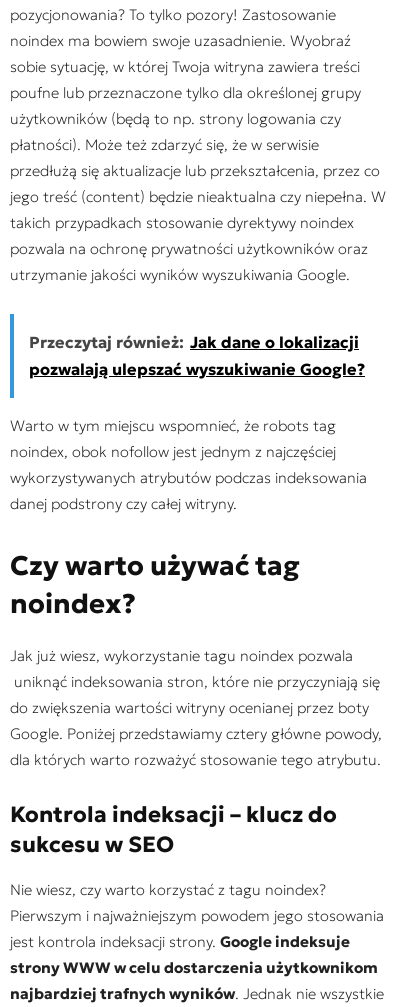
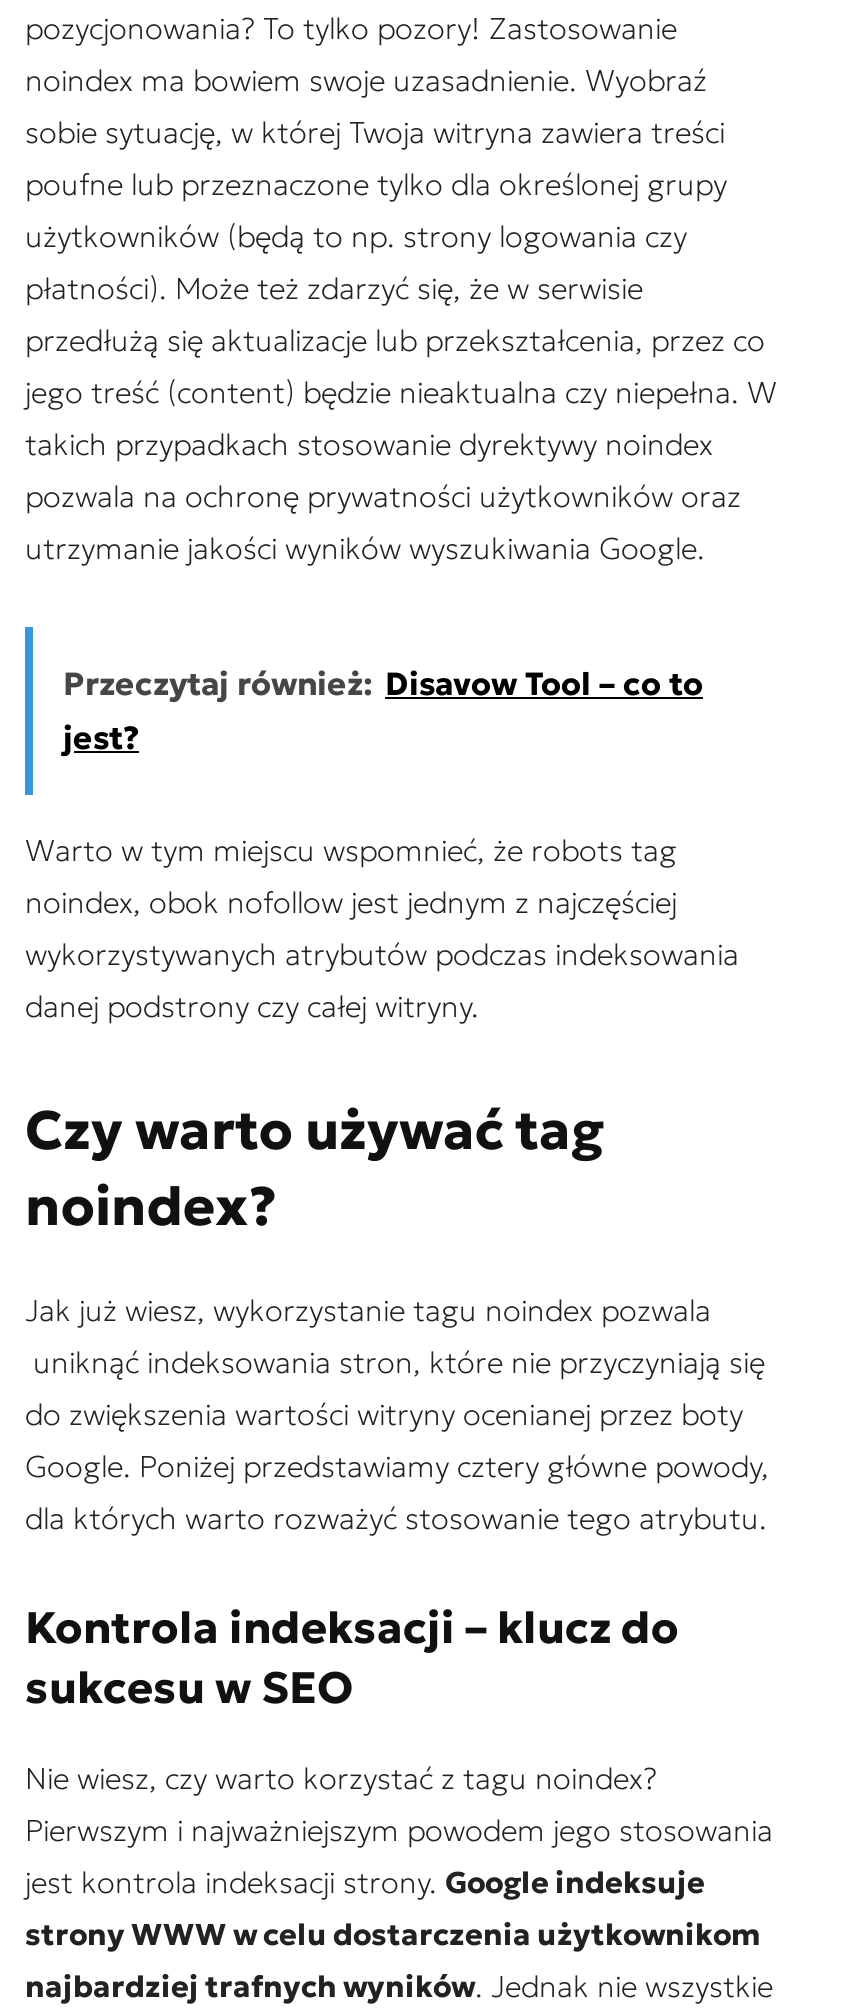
- Przeczytaj również: Jak dane o lokalizacji
- pozwalają ulepszać wyszukiwanie Google?
+ Przeczytaj również: Disavow Tool – co to
+ jest?
